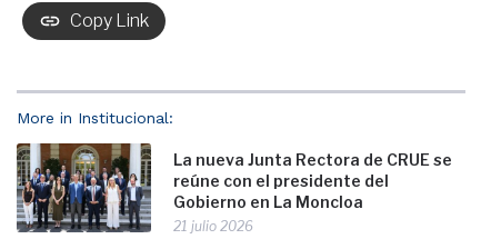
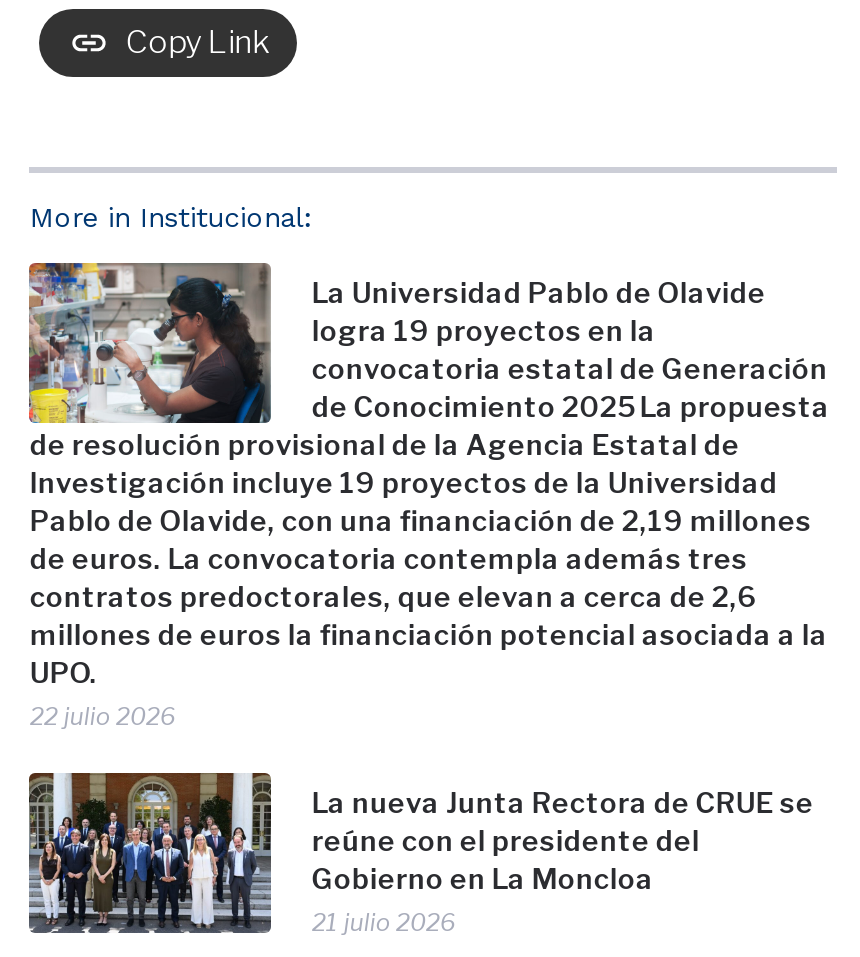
+ [image]
+ La Universidad Pablo de Olavide
+ logra 19 proyectos en la
+ convocatoria estatal de Generación
+ de Conocimiento 2025 La propuesta
+ de resolución provisional de la Agencia Estatal de
+ Investigación incluye 19 proyectos de la Universidad
+ Pablo de Olavide, con una financiación de 2,19 millones
+ de euros. La convocatoria contempla además tres
+ contratos predoctorales, que elevan a cerca de 2,6
+ millones de euros la financiación potencial asociada a la
+ UPO.
+ 22 julio 2026
